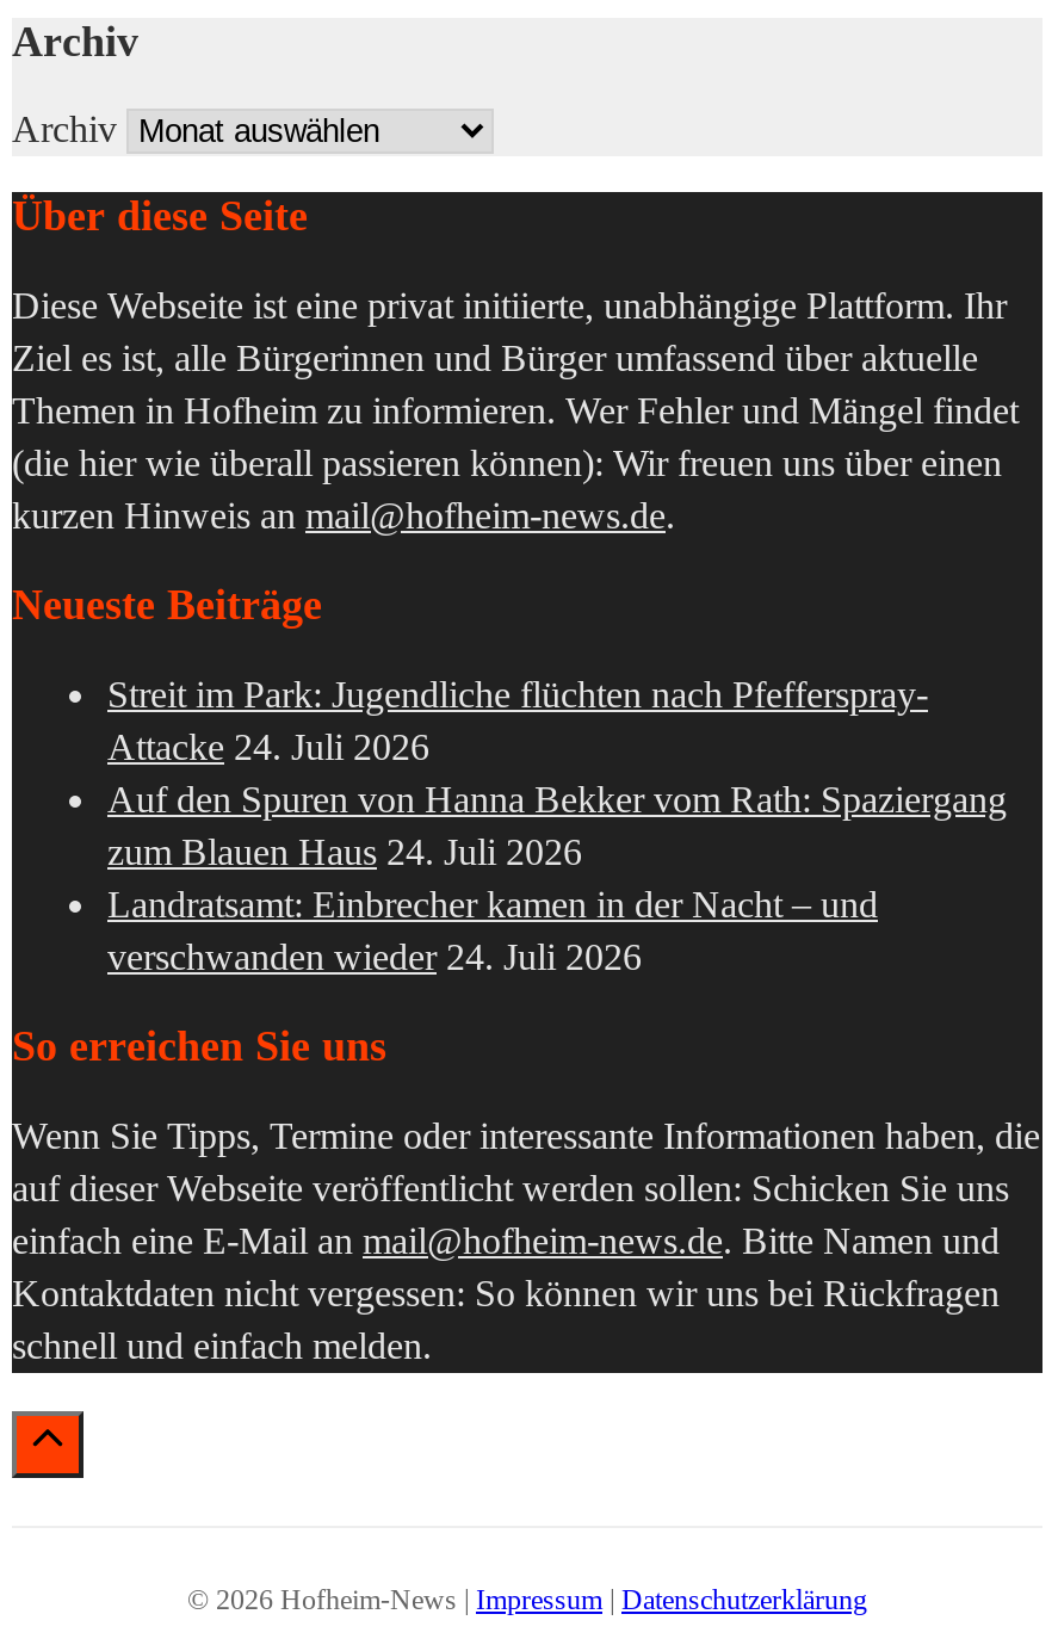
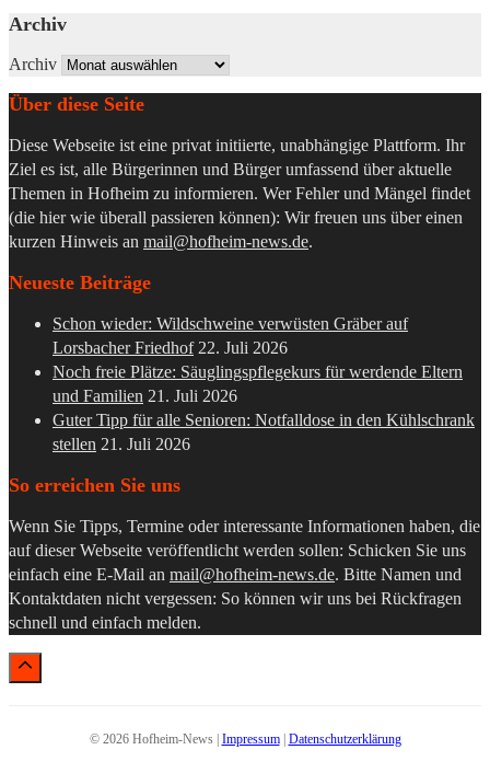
- Streit im Park: Jugendliche flüchten nach Pfefferspray-
- Attacke 24. Juli 2026
- Auf den Spuren von Hanna Bekker vom Rath: Spaziergang
- zum Blauen Haus 24. Juli 2026
- Landratsamt: Einbrecher kamen in der Nacht – und
- verschwanden wieder 24. Juli 2026
+ Schon wieder: Wildschweine verwüsten Gräber auf
+ Lorsbacher Friedhof 22. Juli 2026
+ Noch freie Plätze: Säuglingspflegekurs für werdende Eltern
+ und Familien 21. Juli 2026
+ Guter Tipp für alle Senioren: Notfalldose in den Kühlschrank
+ stellen 21. Juli 2026
